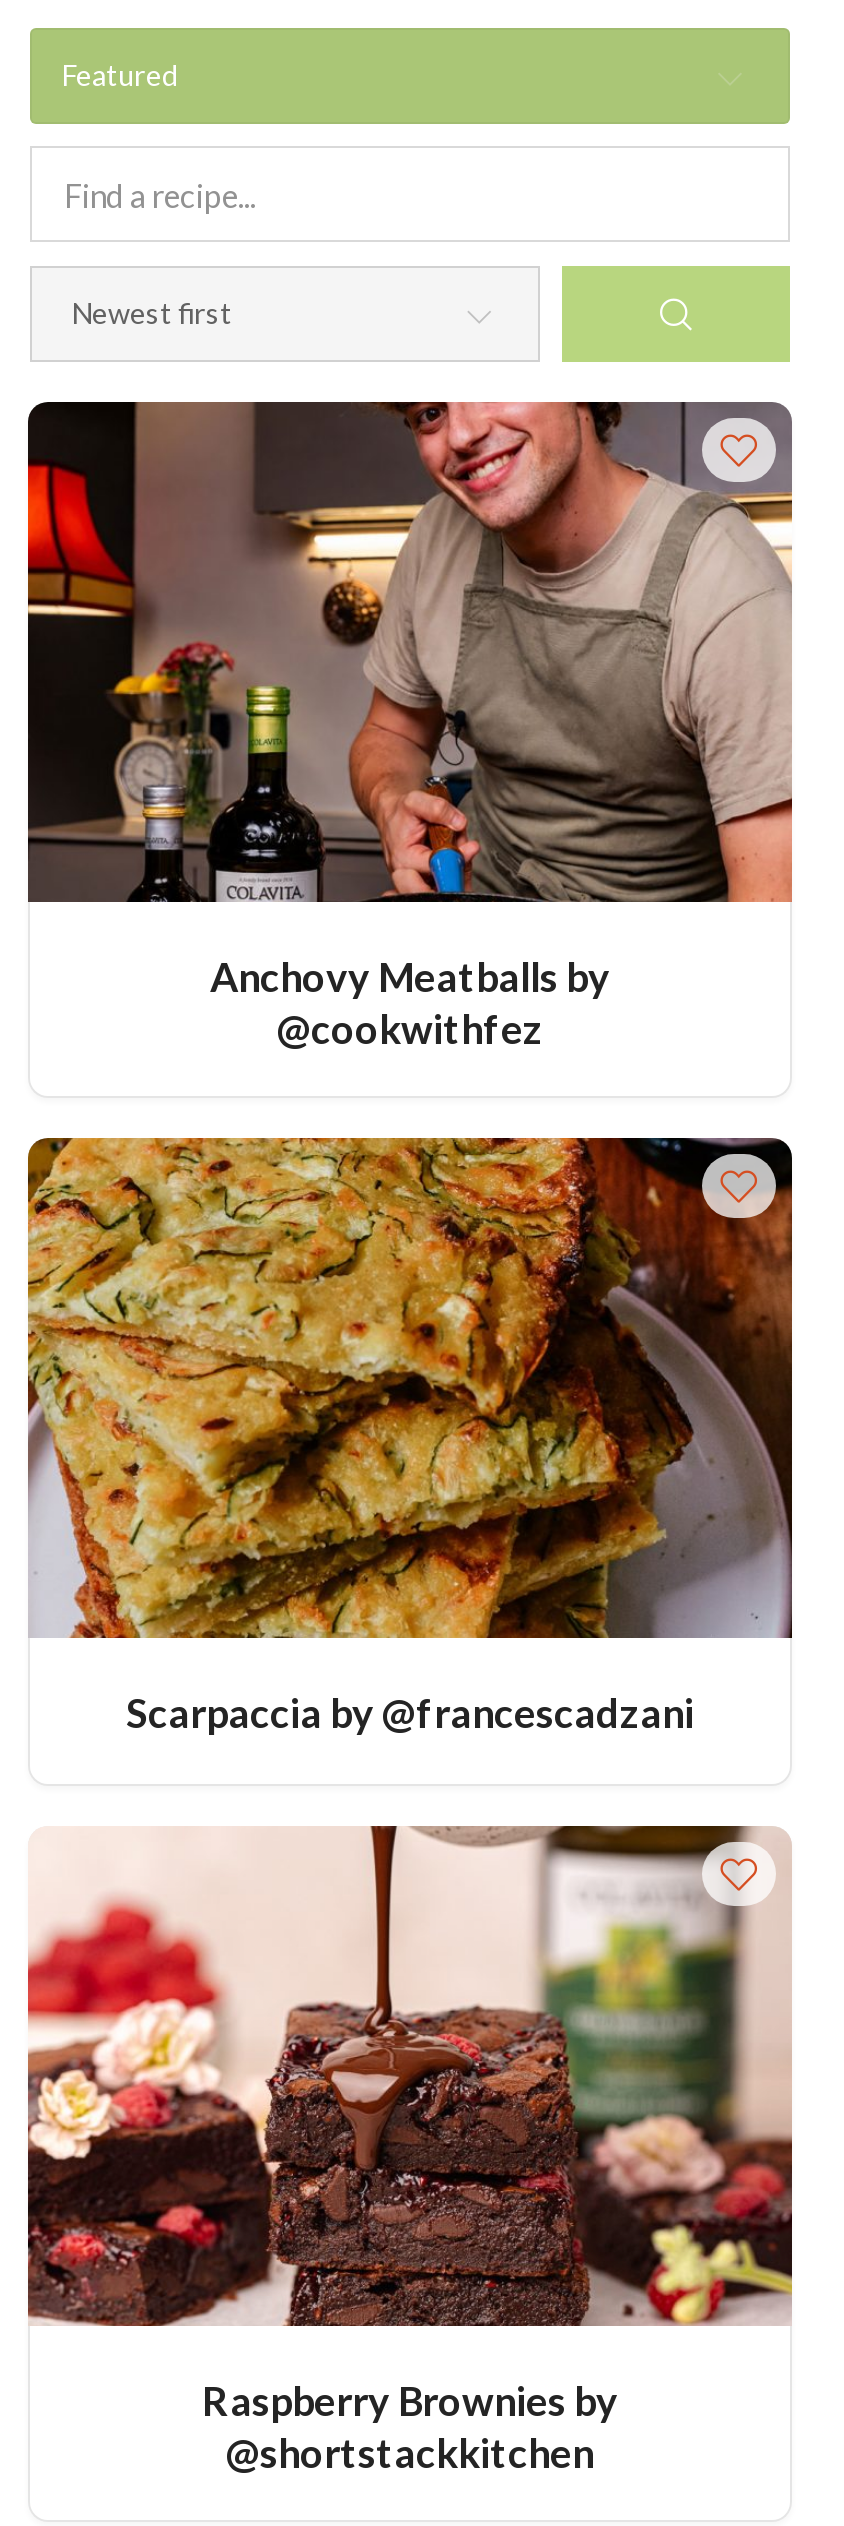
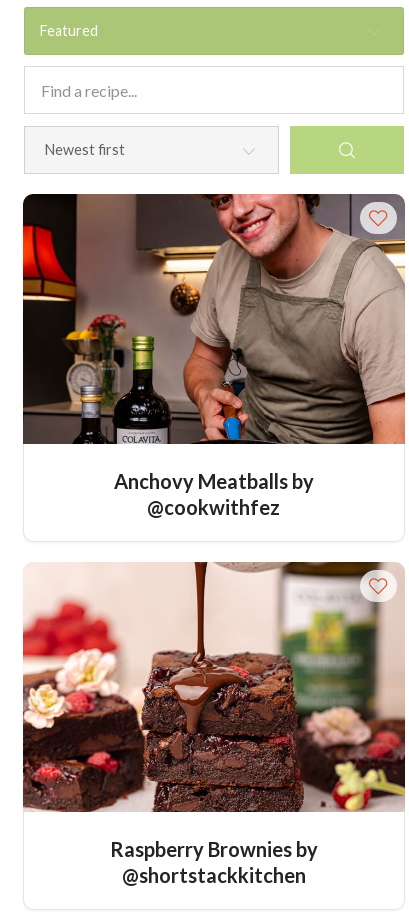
- [image]
- Scarpaccia by @francescadzani
